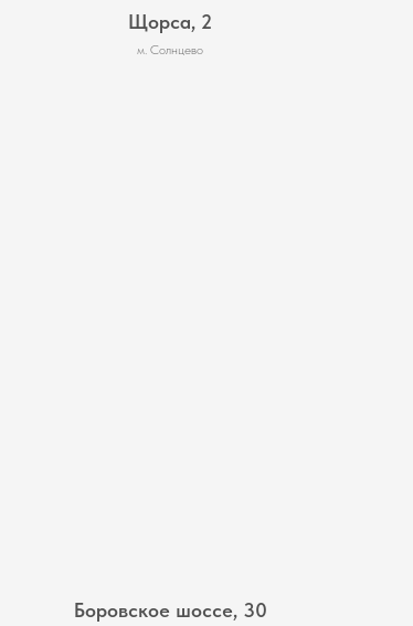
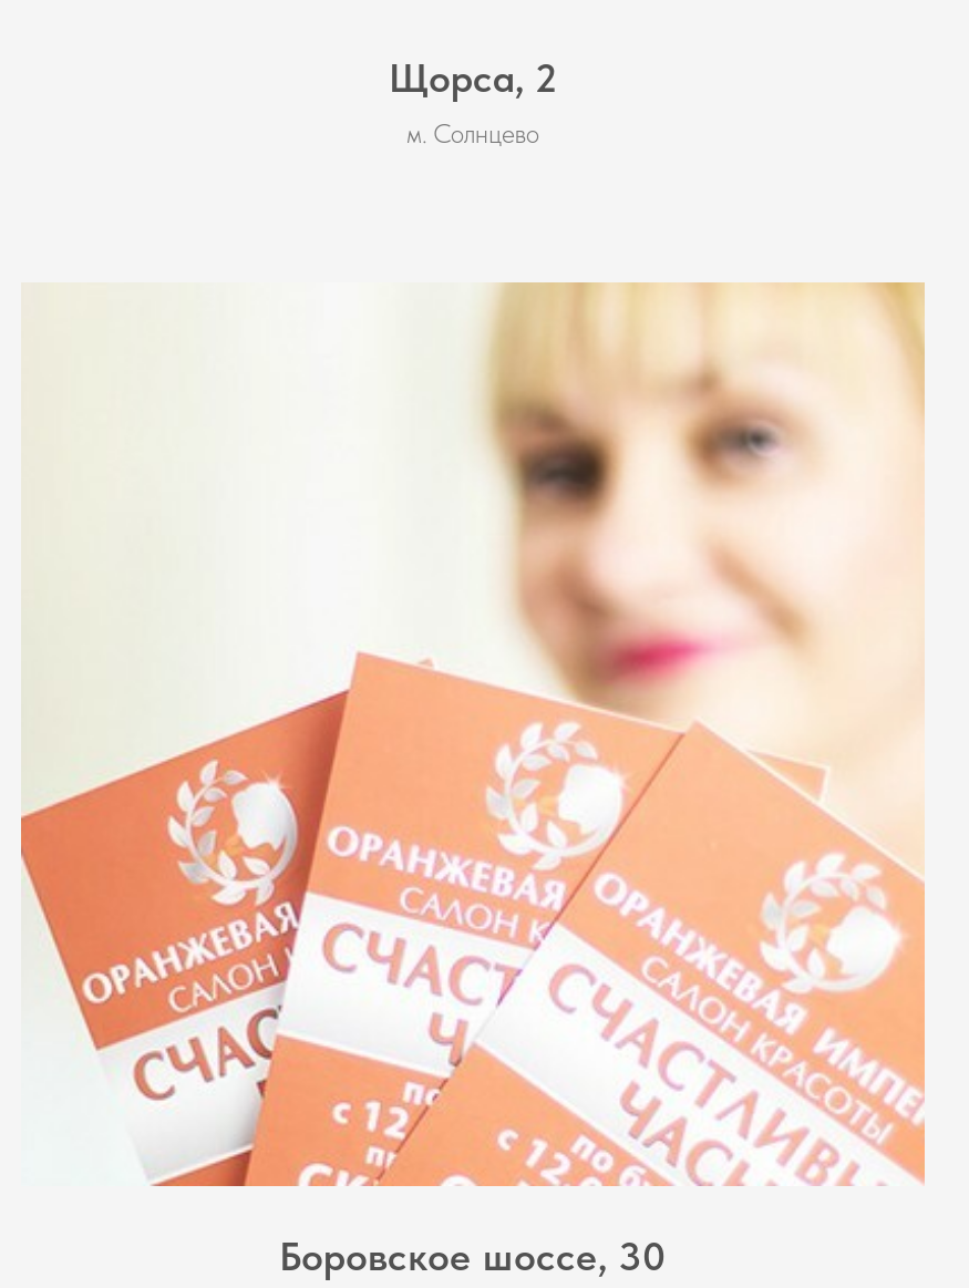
+ [image]
